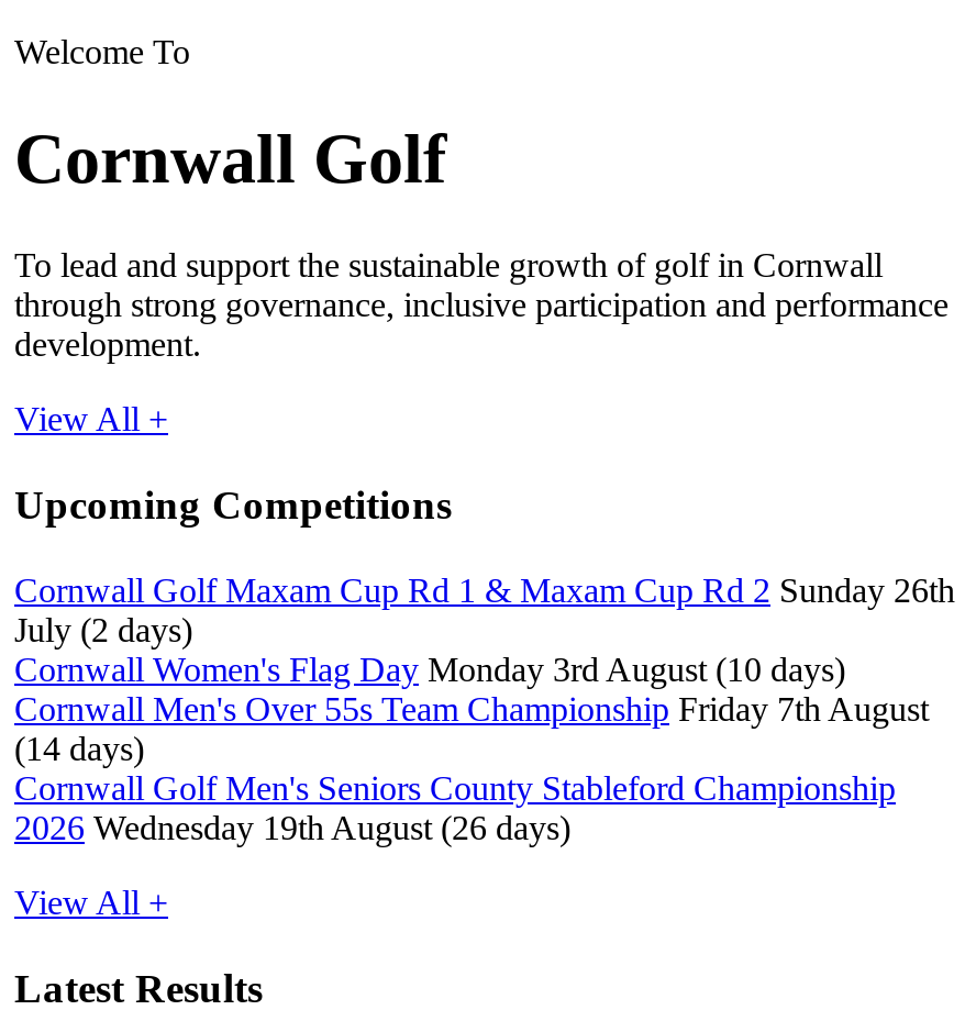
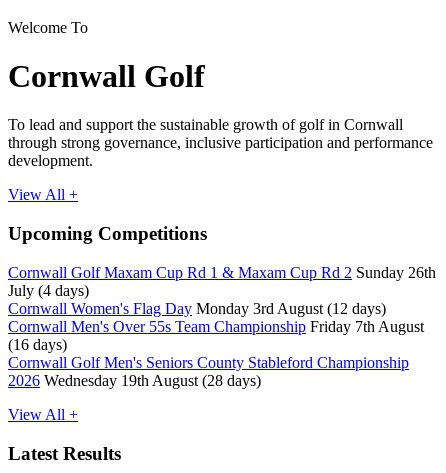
- July (2 days)
+ July (4 days)

- Cornwall Women's Flag Day Monday 3rd August (10 days)
+ Cornwall Women's Flag Day Monday 3rd August (12 days)

- (14 days)
+ (16 days)

- 2026 Wednesday 19th August (26 days)
+ 2026 Wednesday 19th August (28 days)
